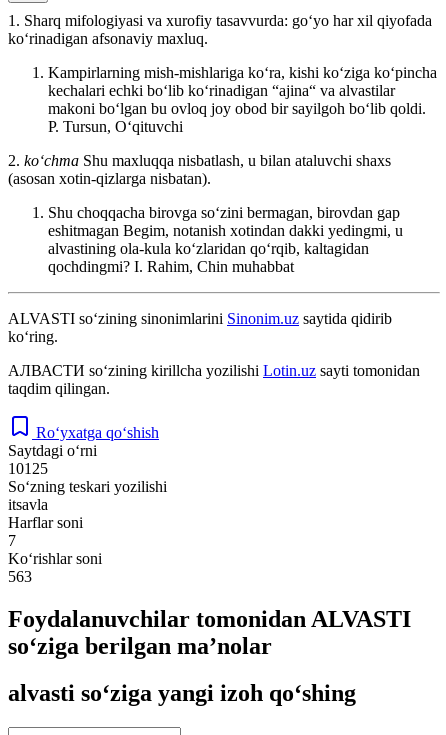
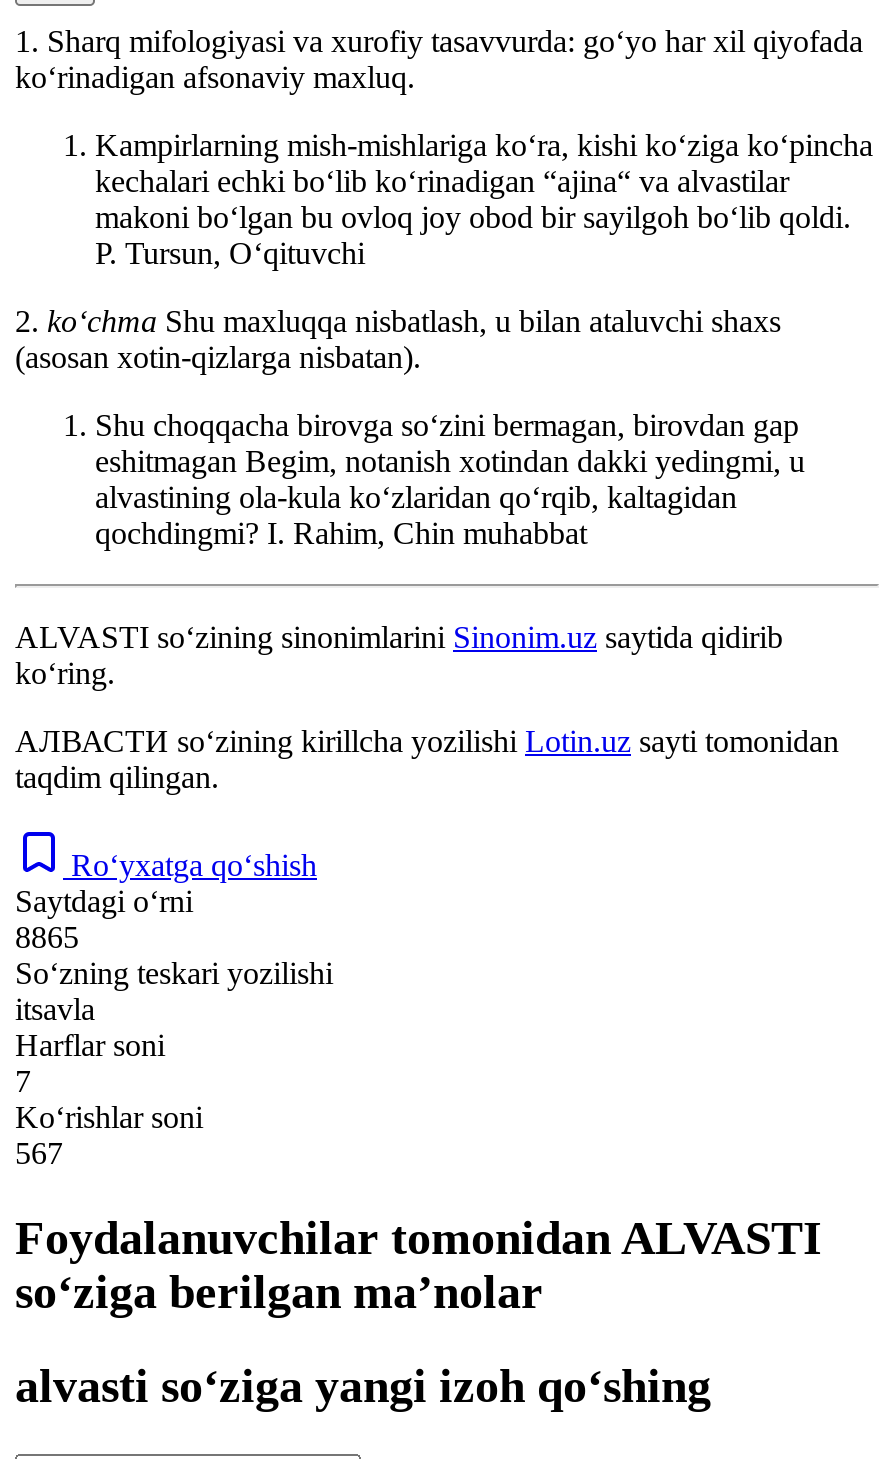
- 10125
+ 8865

- 563
+ 567
